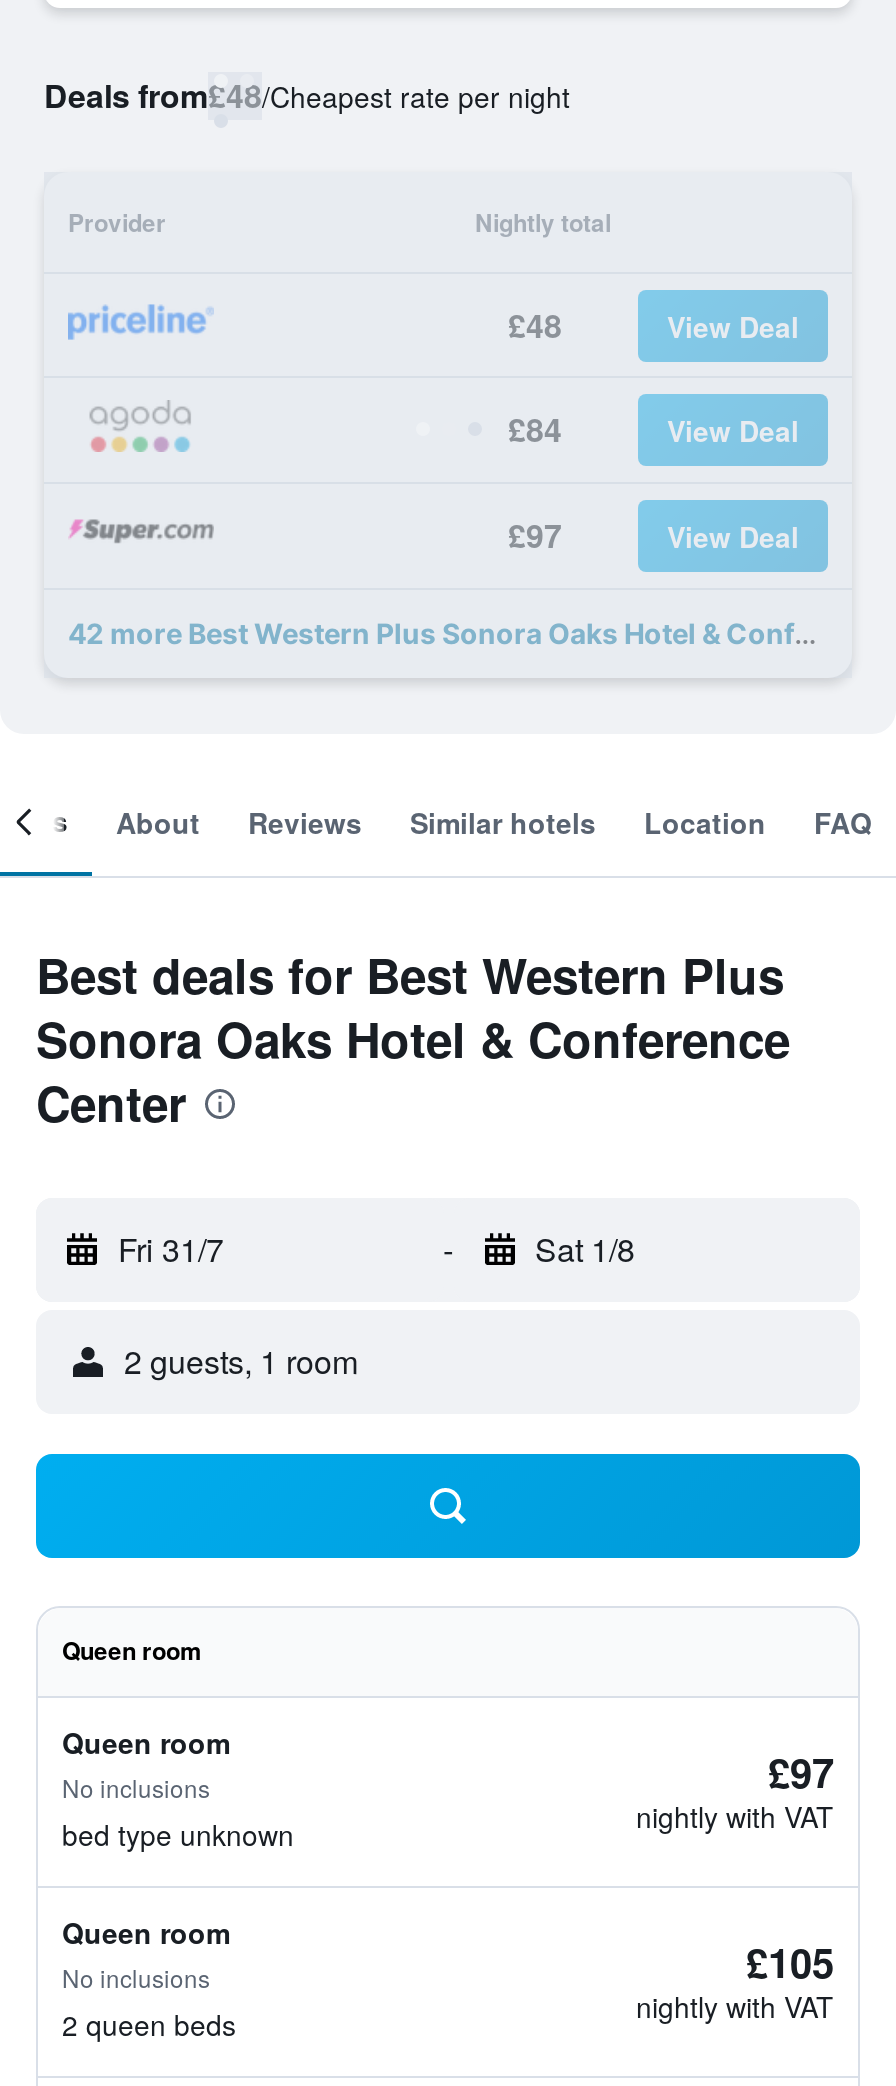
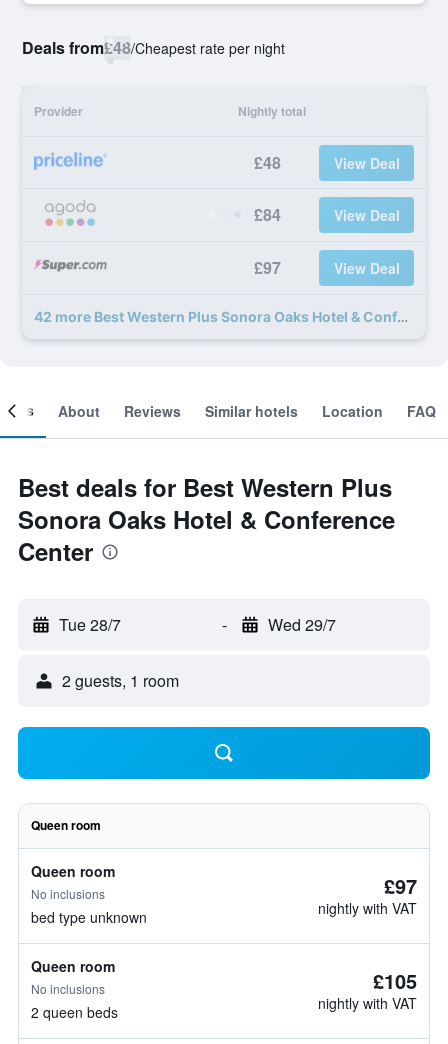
- Fri 31/7
+ Tue 28/7

- Sat 1/8
+ Wed 29/7
